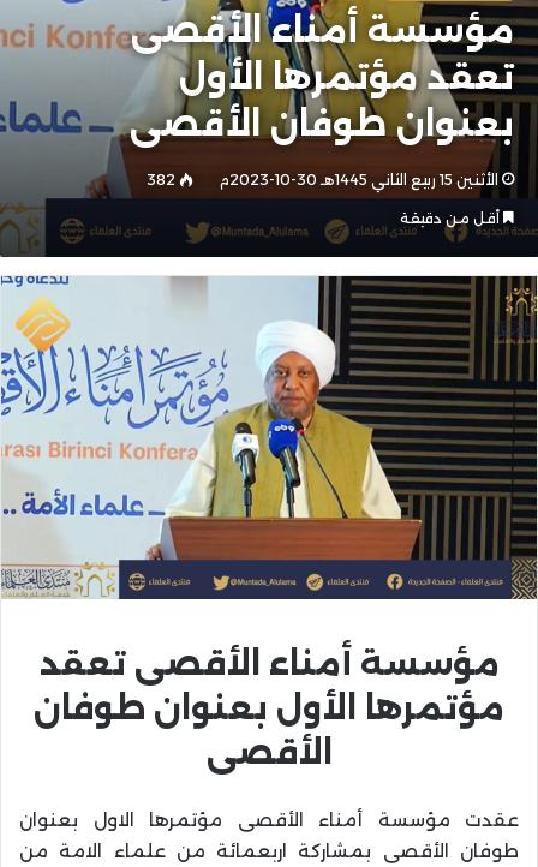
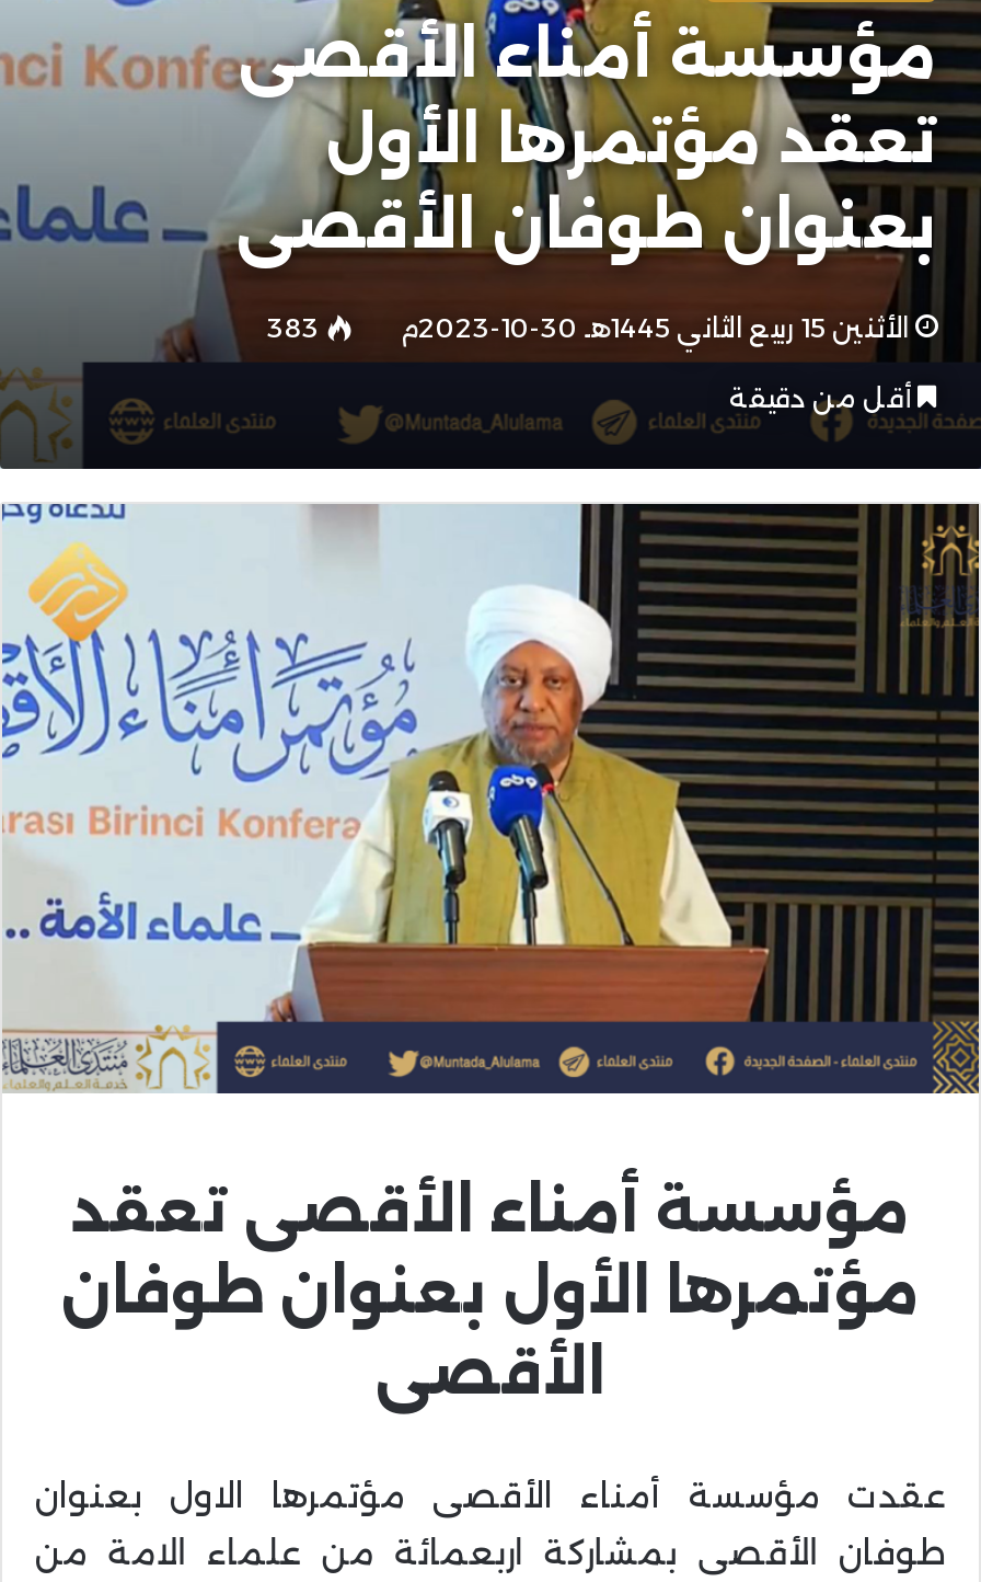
- 382
+ 383
